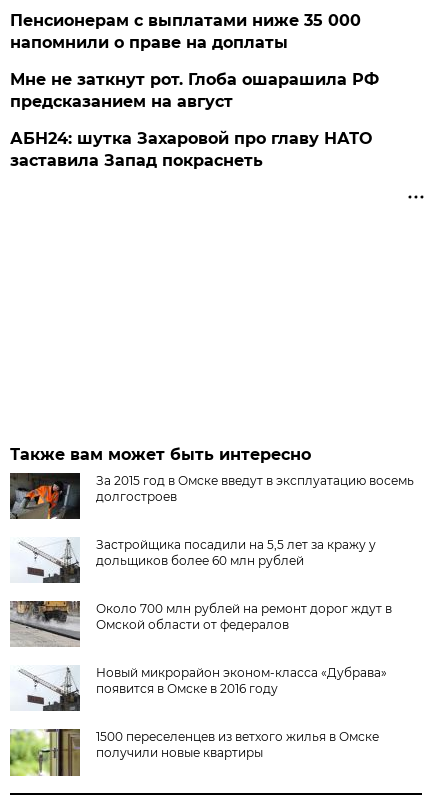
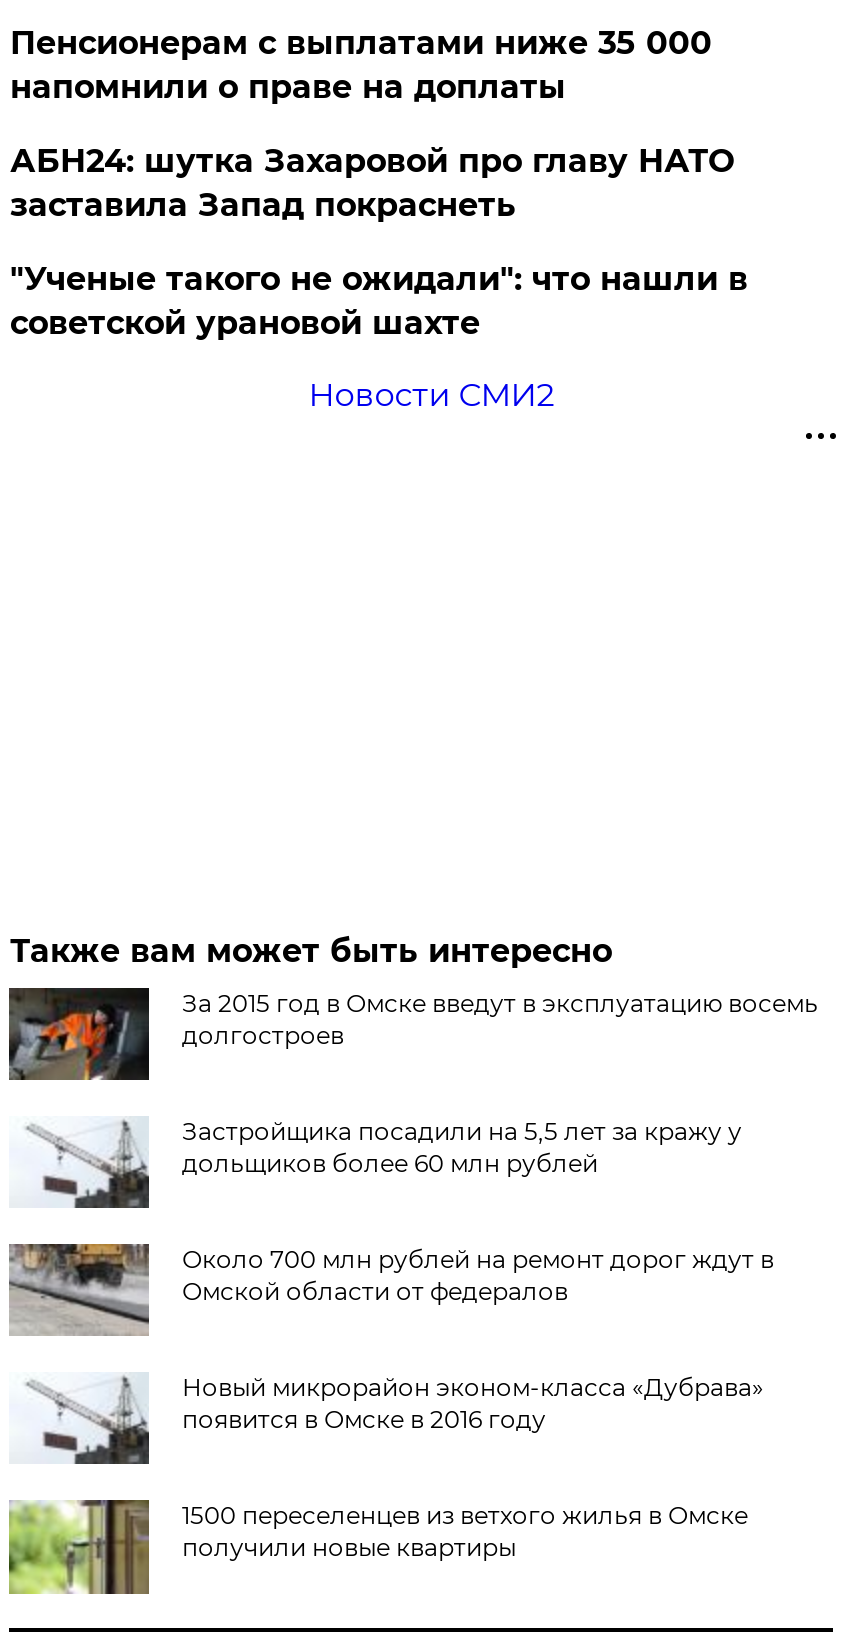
- Мне не заткнут рот. Глоба ошарашила РФ
- предсказанием на август

moved up: АБН24: шутка Захаровой про главу НАТО | заставила Запад покраснеть

+ "Ученые такого не ожидали": что нашли в
+ советской урановой шахте
+ Новости СМИ2
